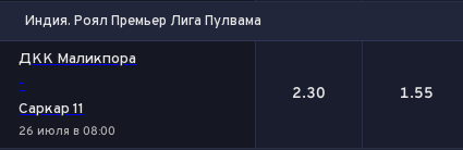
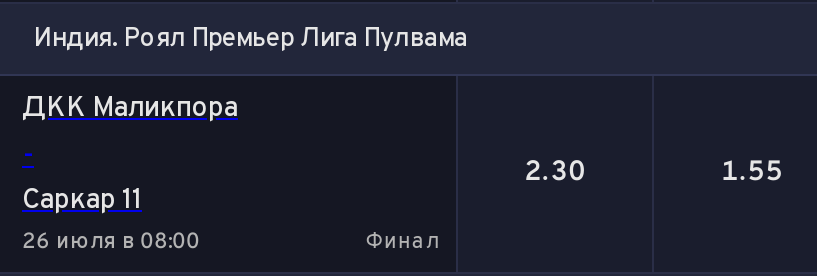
+ Финал
